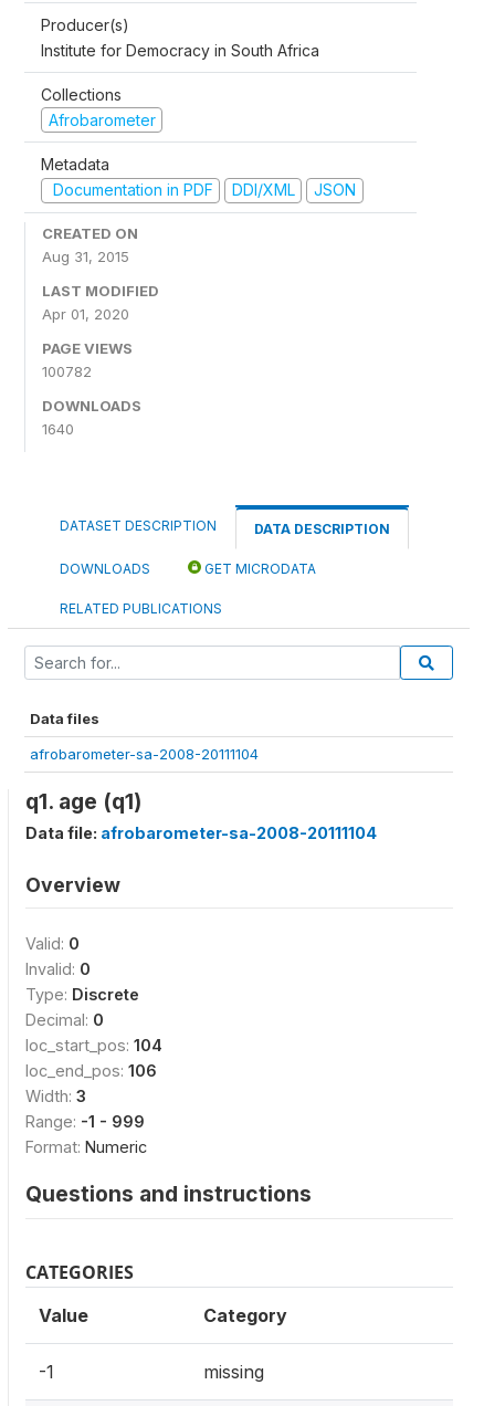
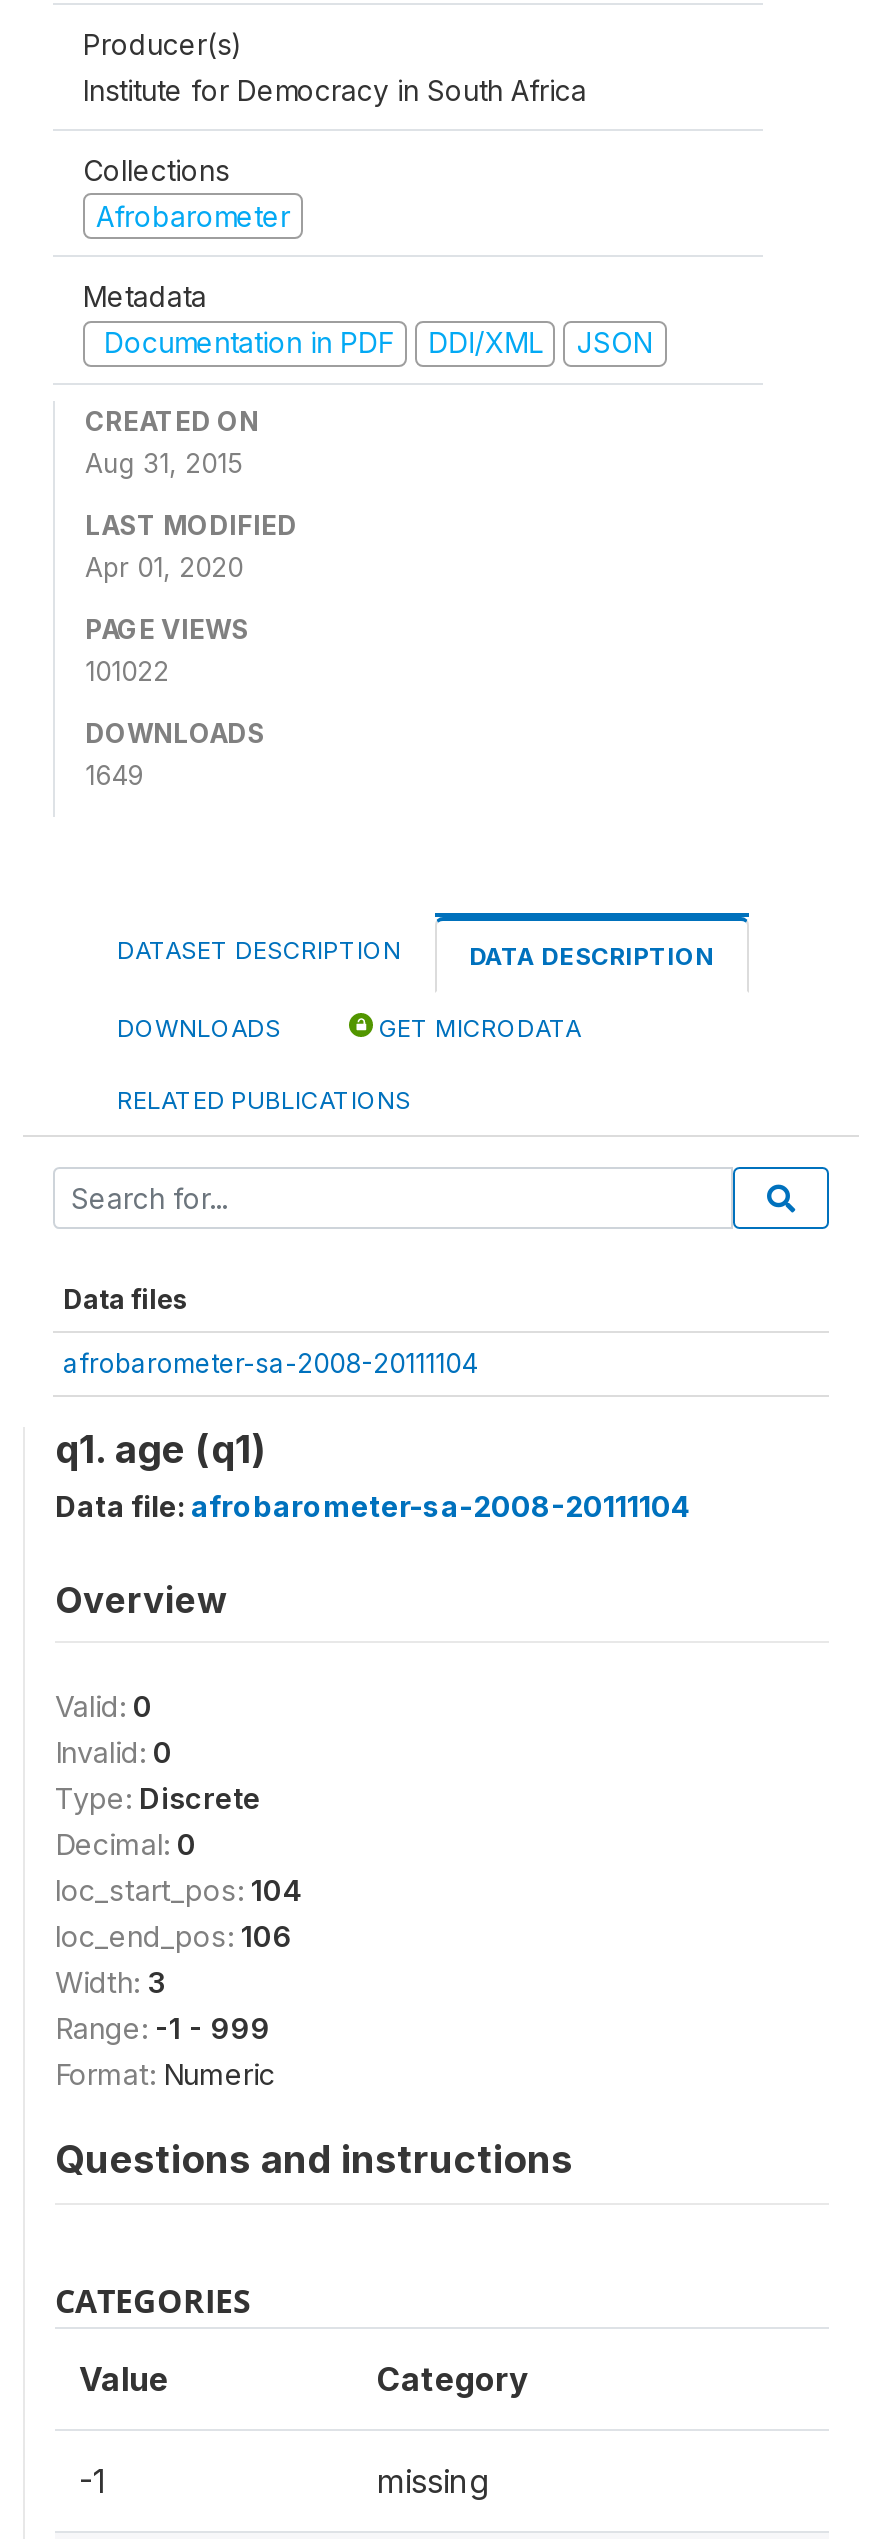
- 100782
+ 101022

- 1640
+ 1649
